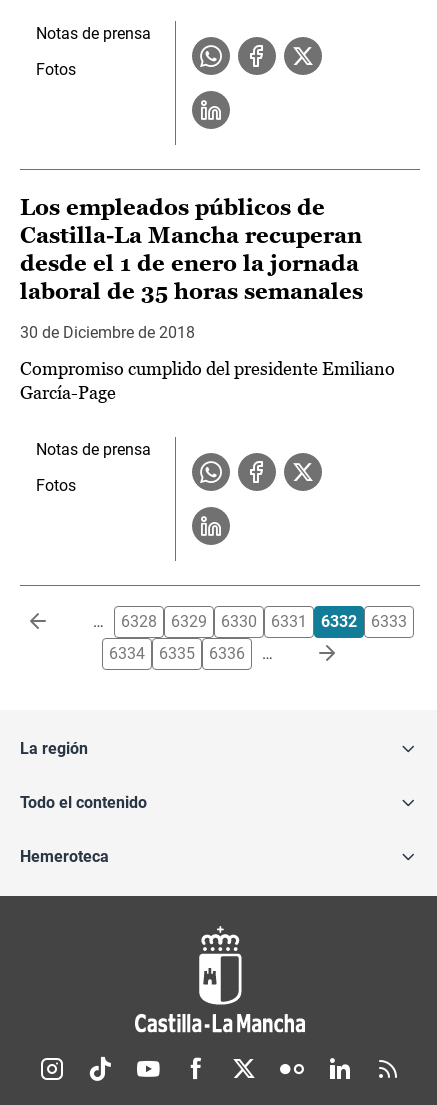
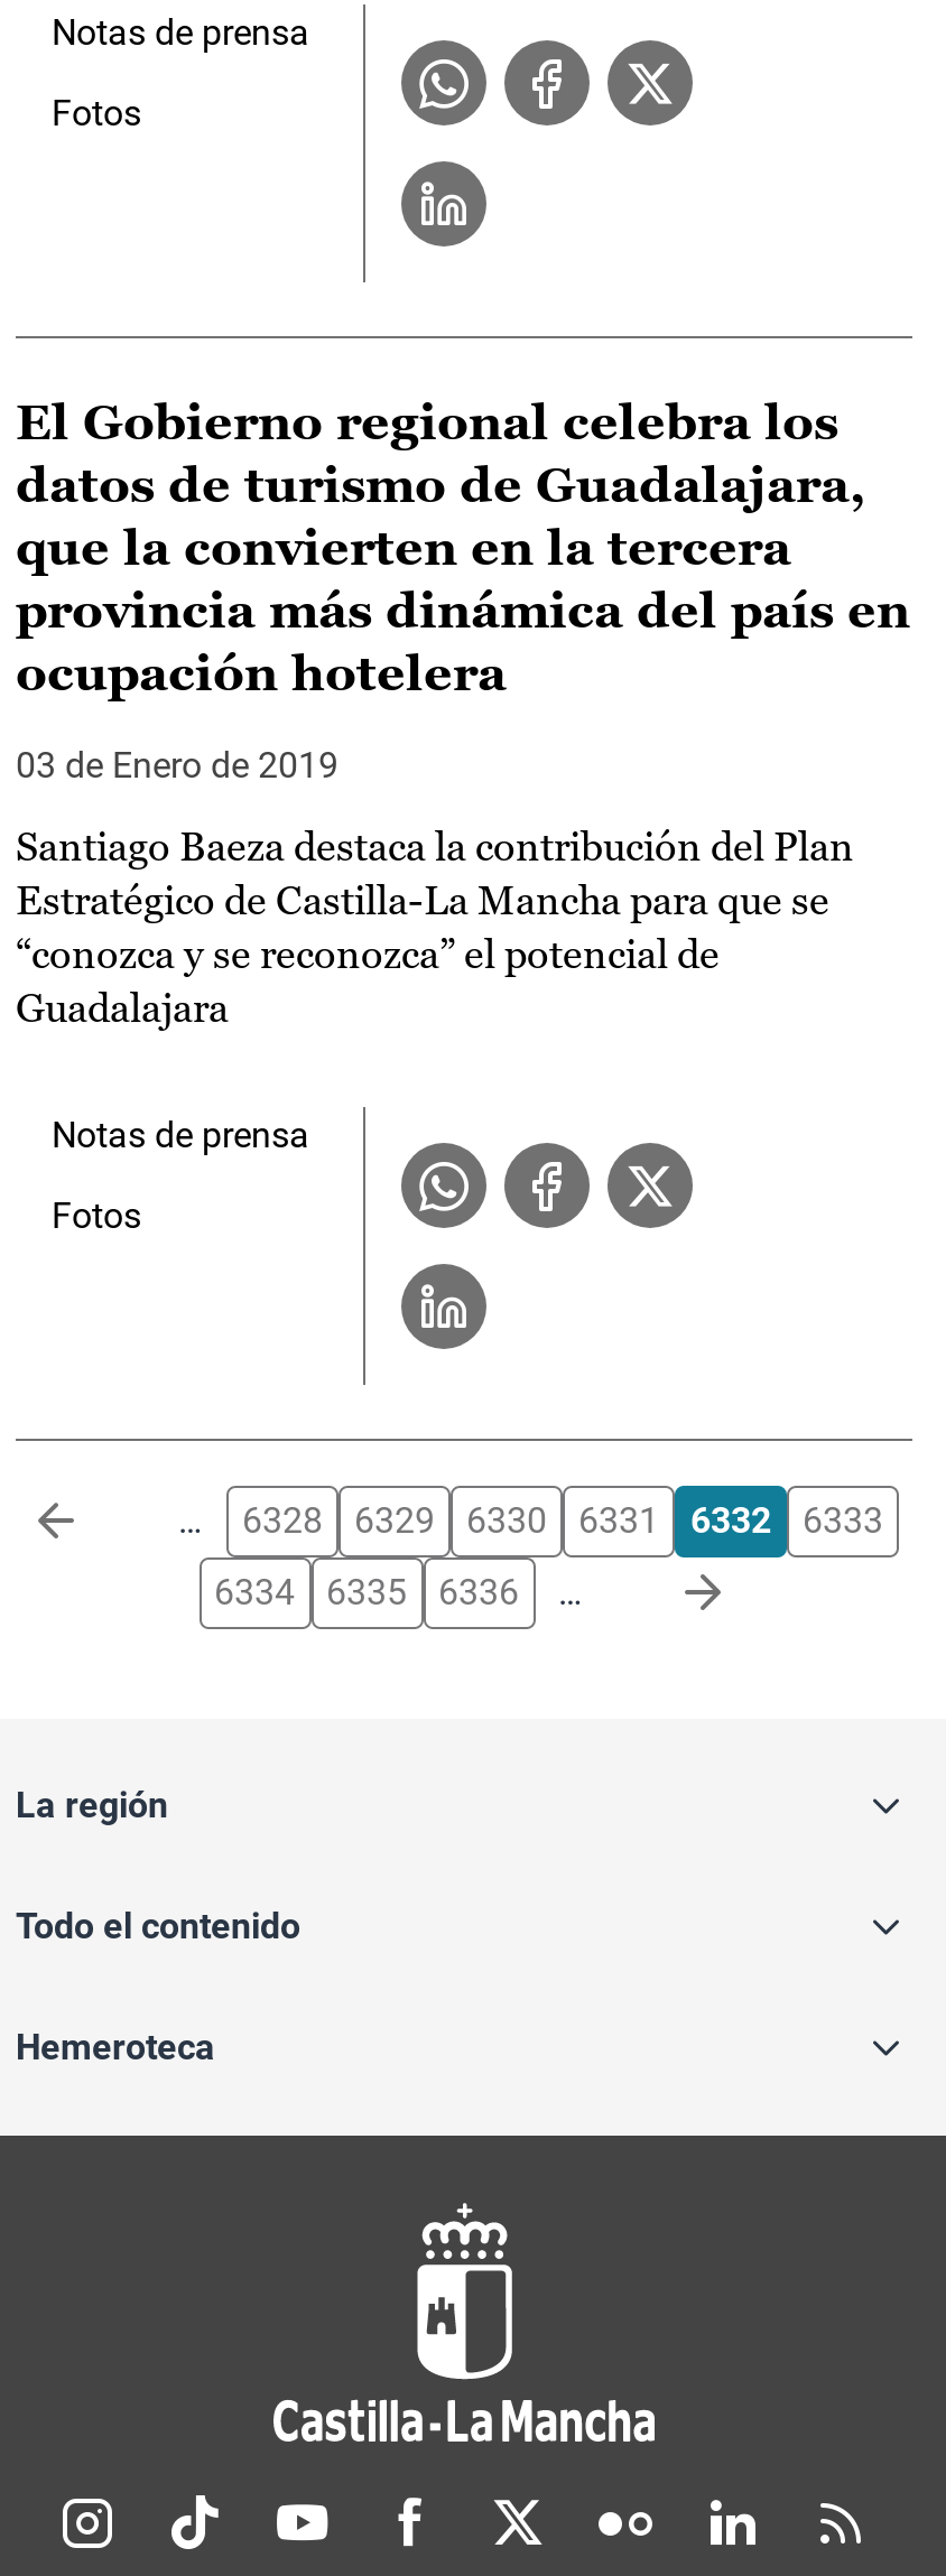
- Los empleados públicos de
- Castilla-La Mancha recuperan
- desde el 1 de enero la jornada
- laboral de 35 horas semanales
+ El Gobierno regional celebra los
+ datos de turismo de Guadalajara,
+ que la convierten en la tercera
+ provincia más dinámica del país en
+ ocupación hotelera

- 30 de Diciembre de 2018
+ 03 de Enero de 2019

- Compromiso cumplido del presidente Emiliano
- García-Page
+ Santiago Baeza destaca la contribución del Plan
+ Estratégico de Castilla-La Mancha para que se
+ “conozca y se reconozca” el potencial de
+ Guadalajara
